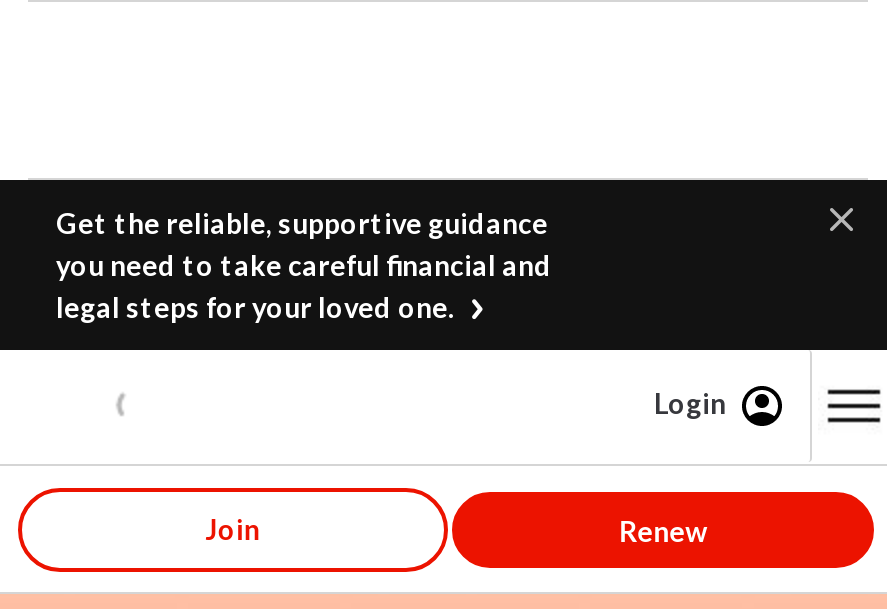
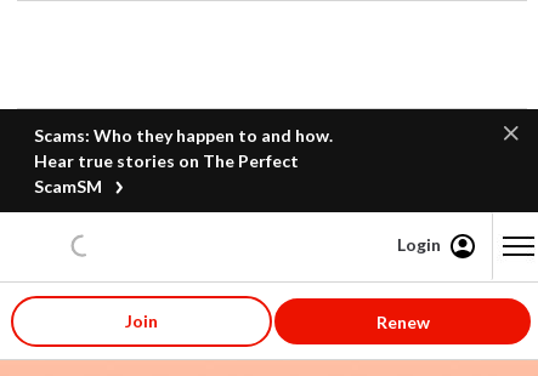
- Get the reliable, supportive guidance
- you need to take careful financial and
- legal steps for your loved one.
+ Scams: Who they happen to and how.
+ Hear true stories on The Perfect
+ ScamSM
